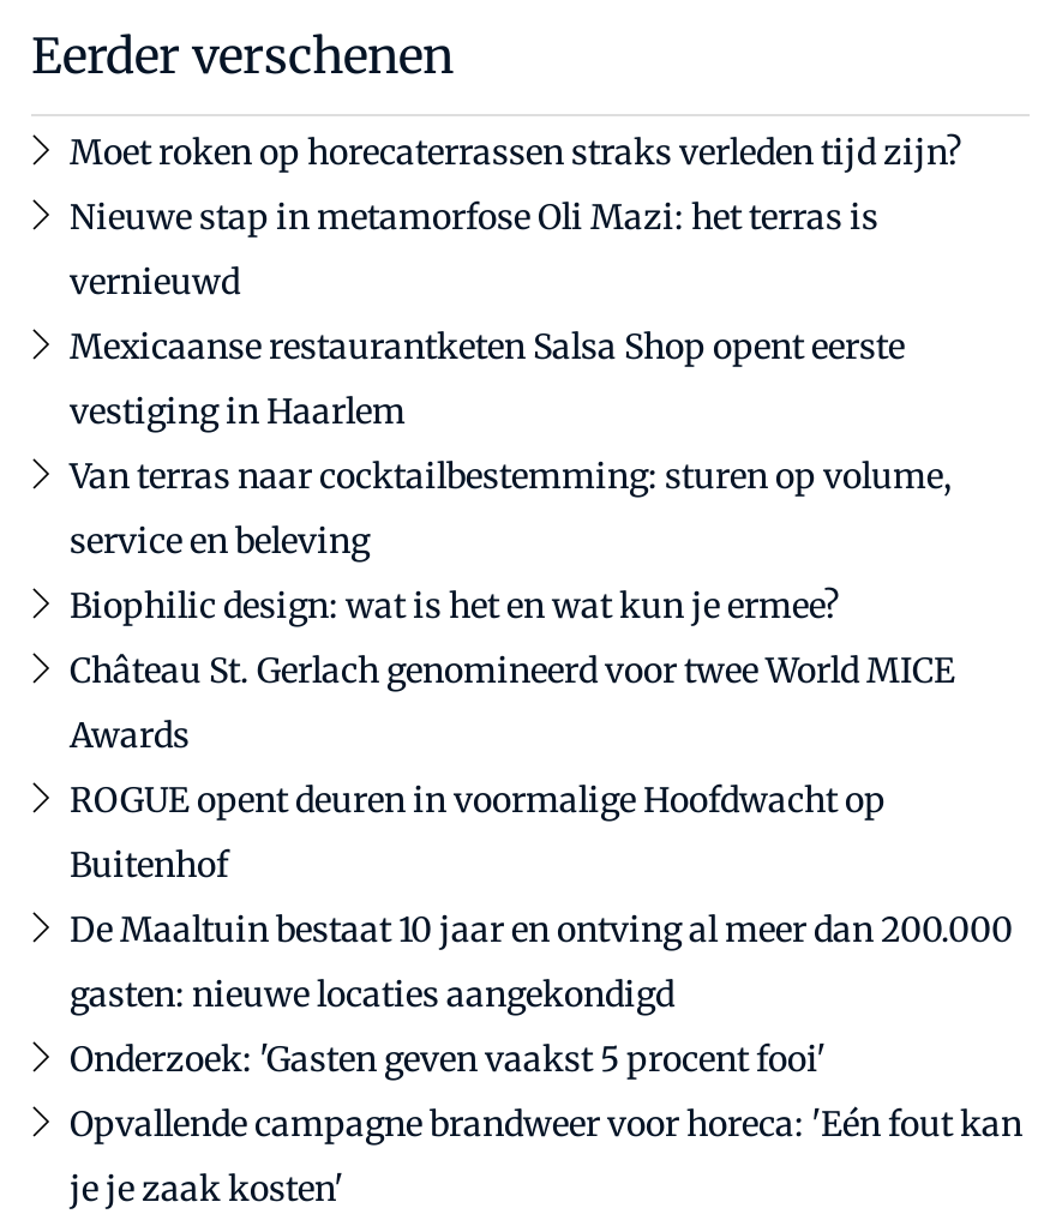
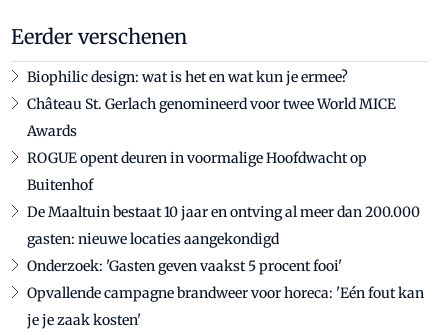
- Moet roken op horecaterrassen straks verleden tijd zijn?
- Nieuwe stap in metamorfose Oli Mazi: het terras is
- vernieuwd
- Mexicaanse restaurantketen Salsa Shop opent eerste
- vestiging in Haarlem
- Van terras naar cocktailbestemming: sturen op volume,
- service en beleving
